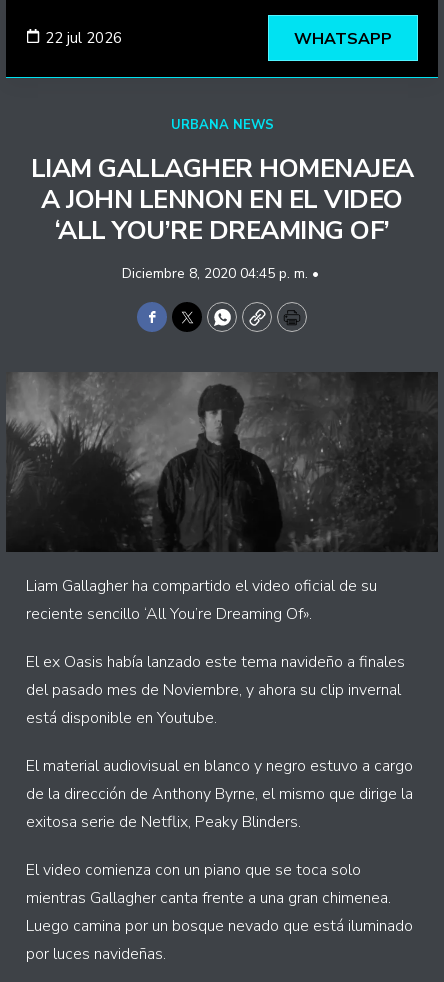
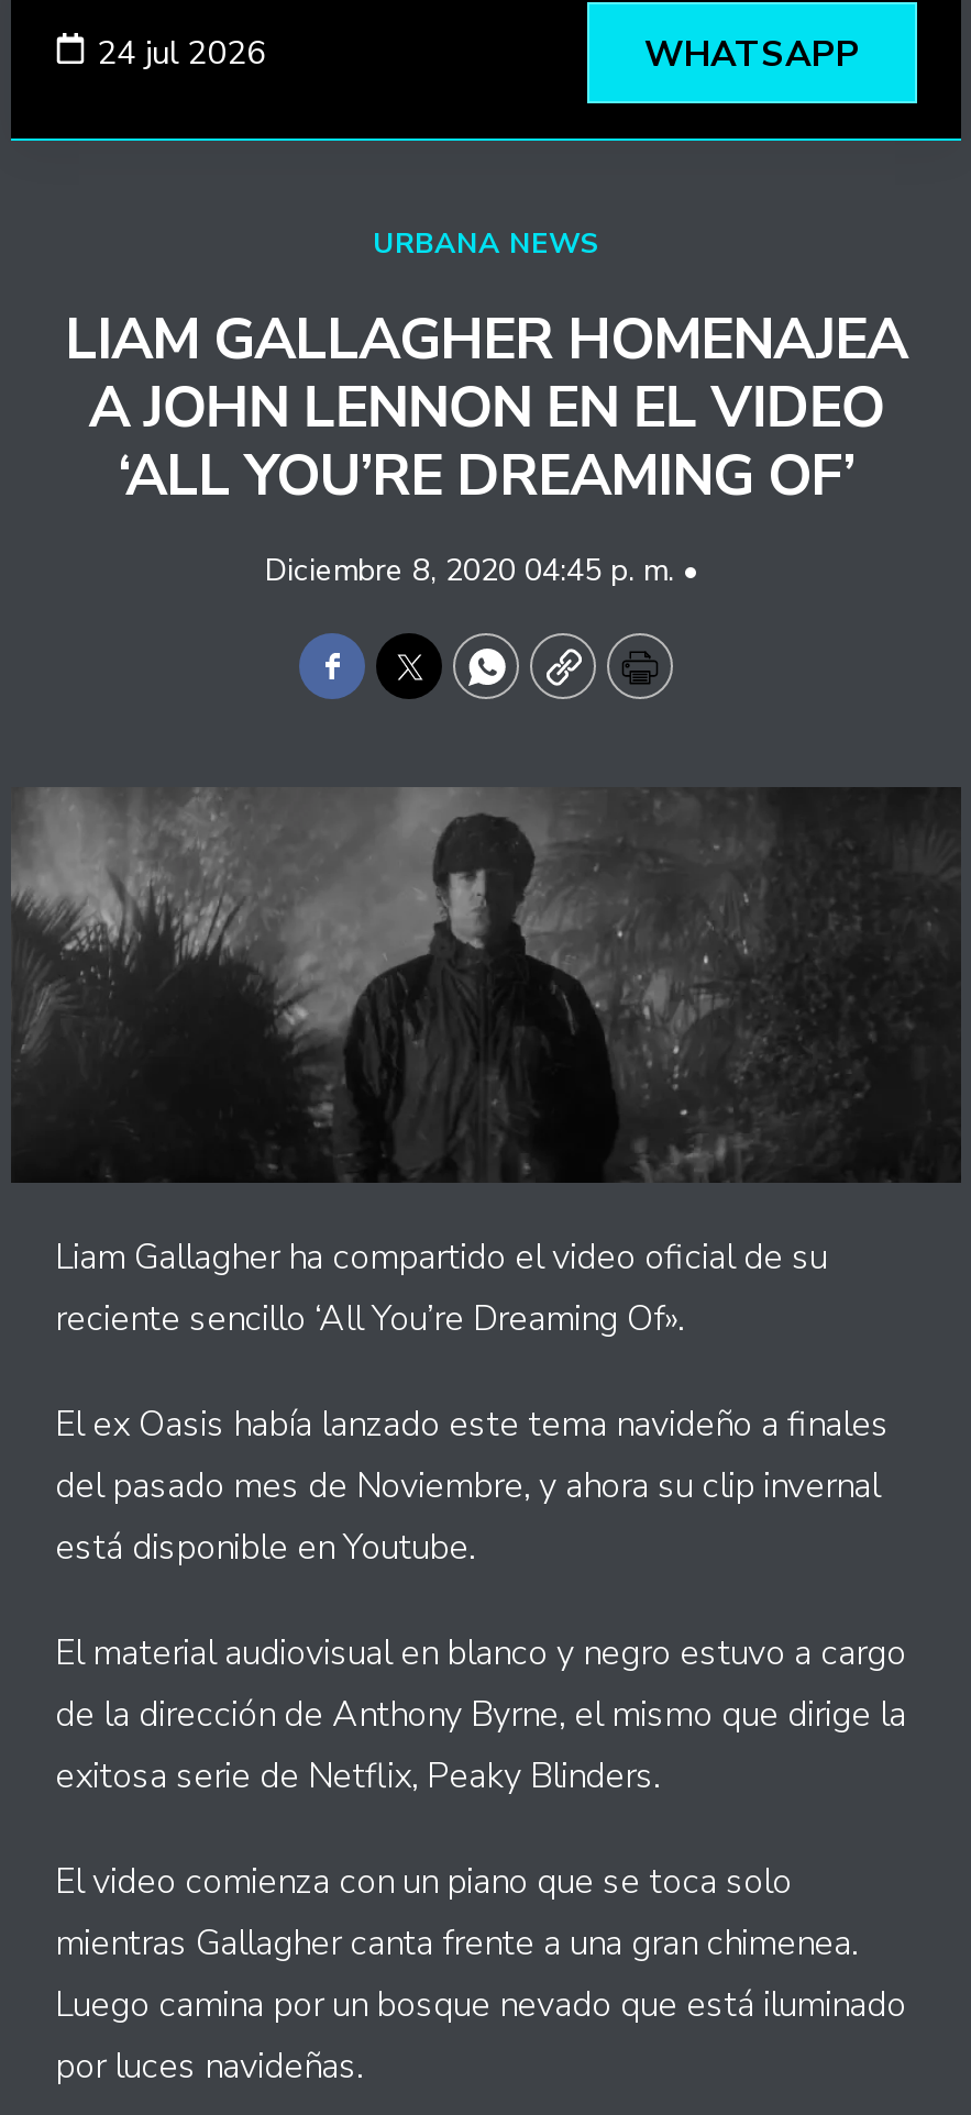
- 22 jul 2026
+ 24 jul 2026
